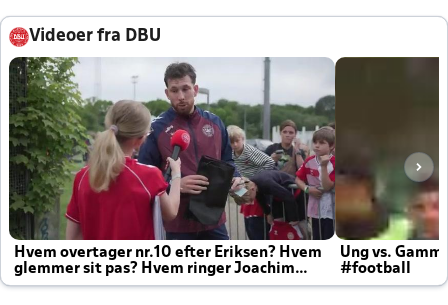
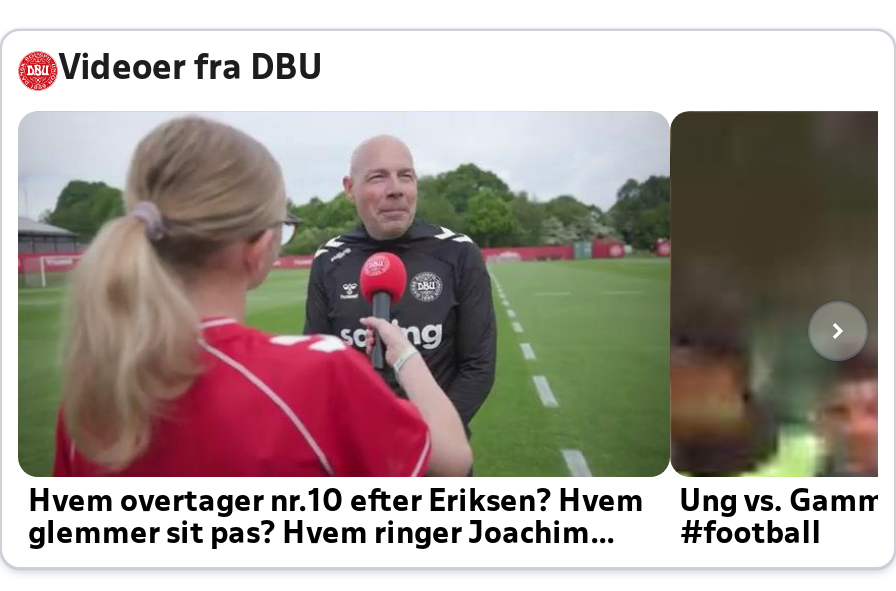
- [image]
+ [image]
